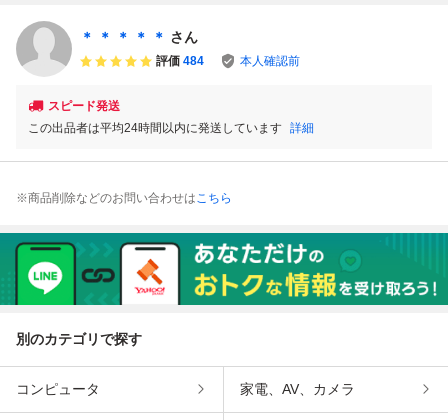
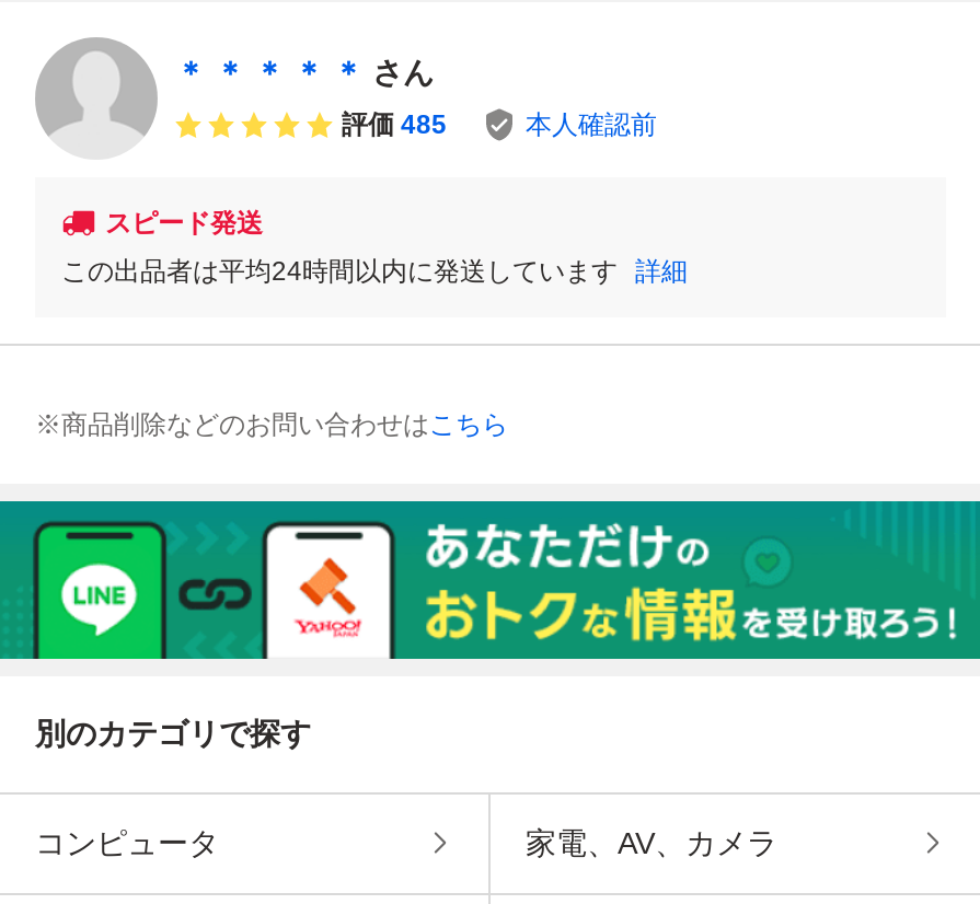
- 評価 484
+ 評価 485
